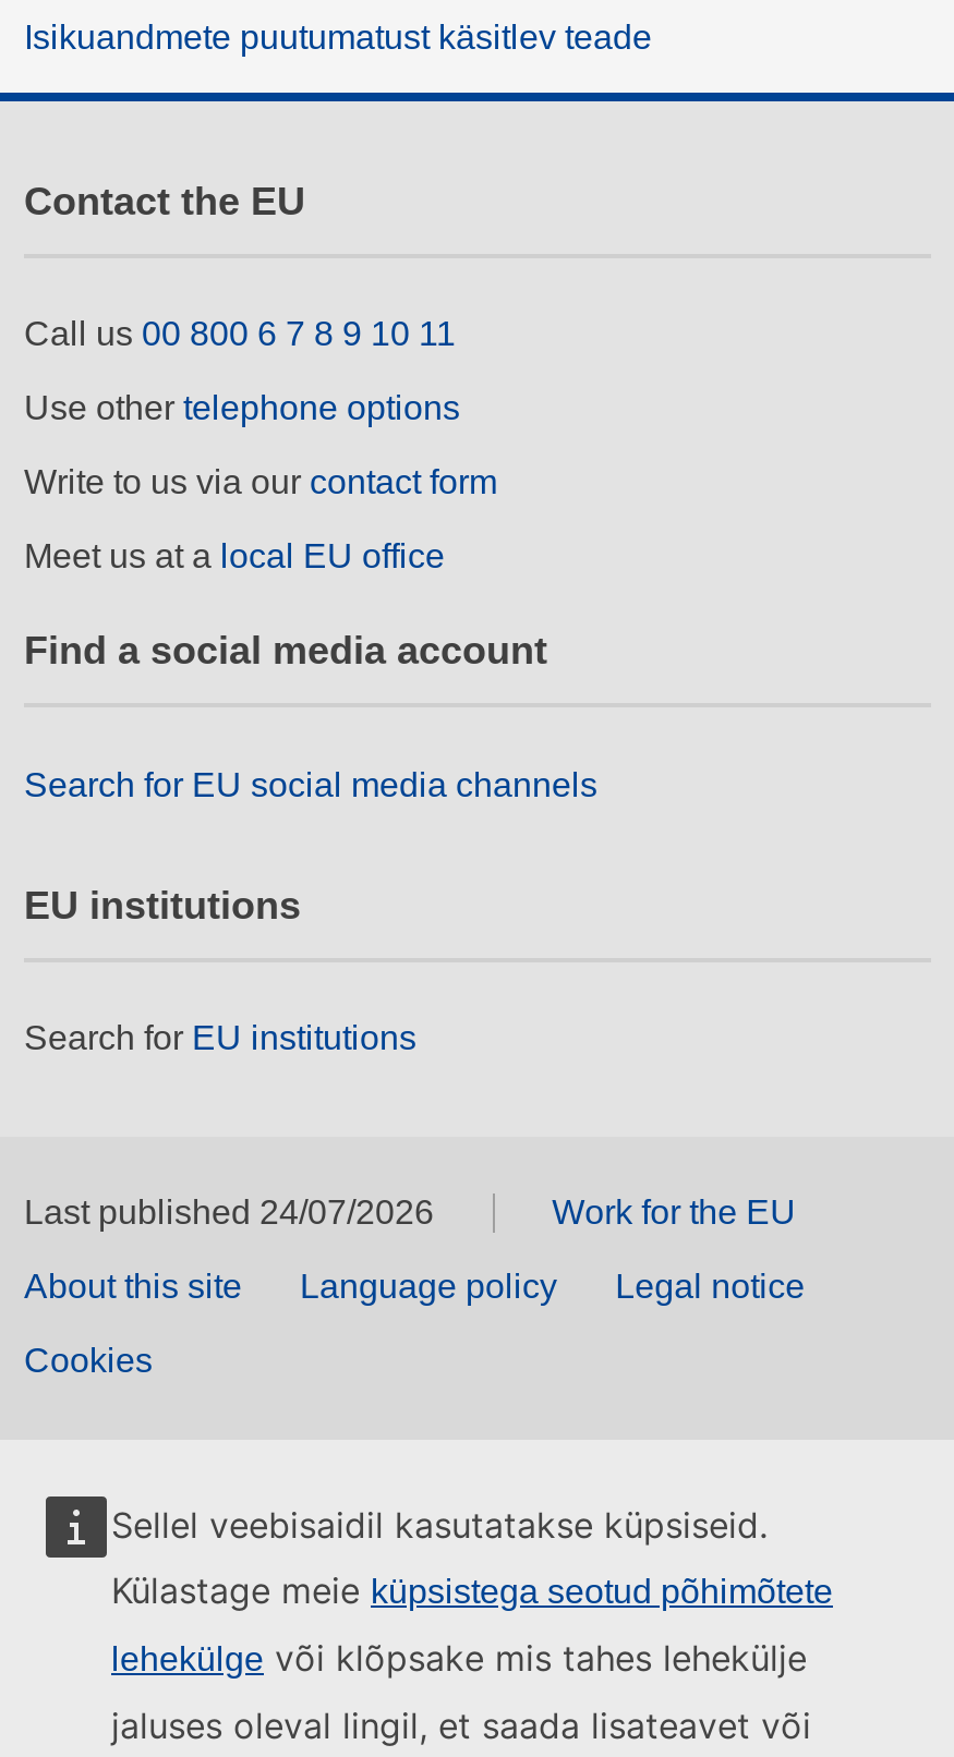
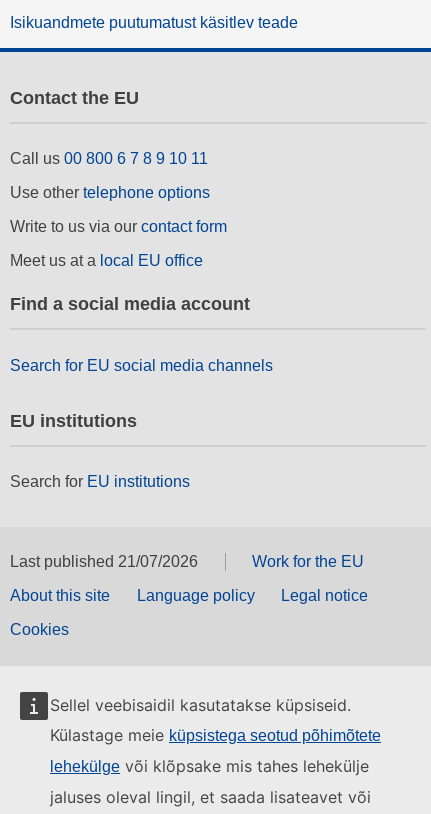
- Last published 24/07/2026
+ Last published 21/07/2026
